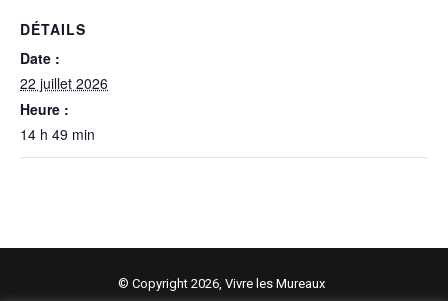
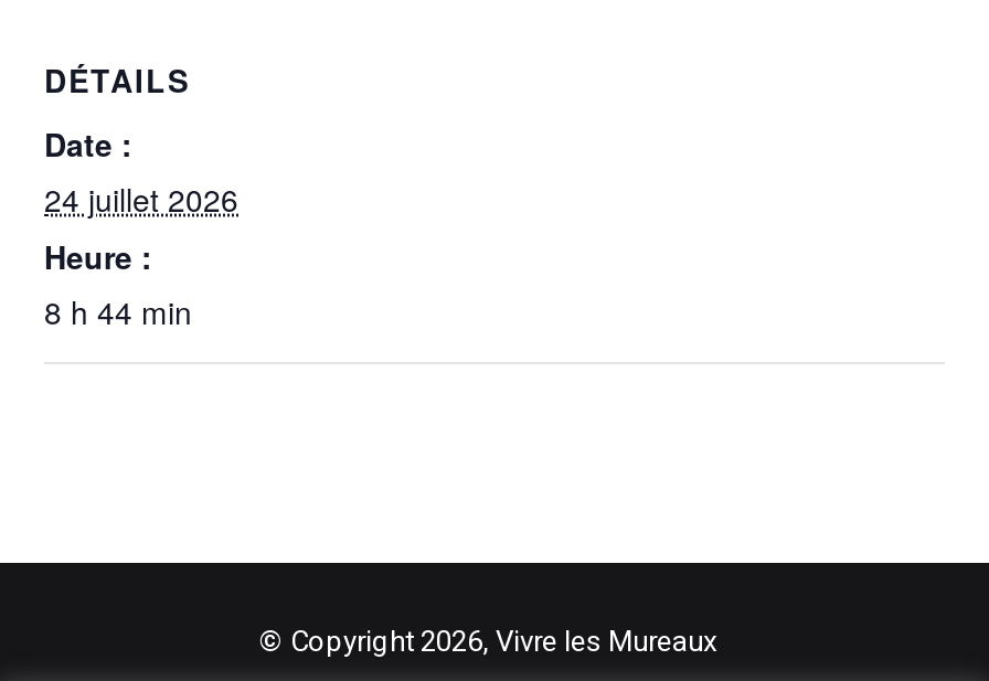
- 22 juillet 2026
+ 24 juillet 2026

- 14 h 49 min
+ 8 h 44 min
